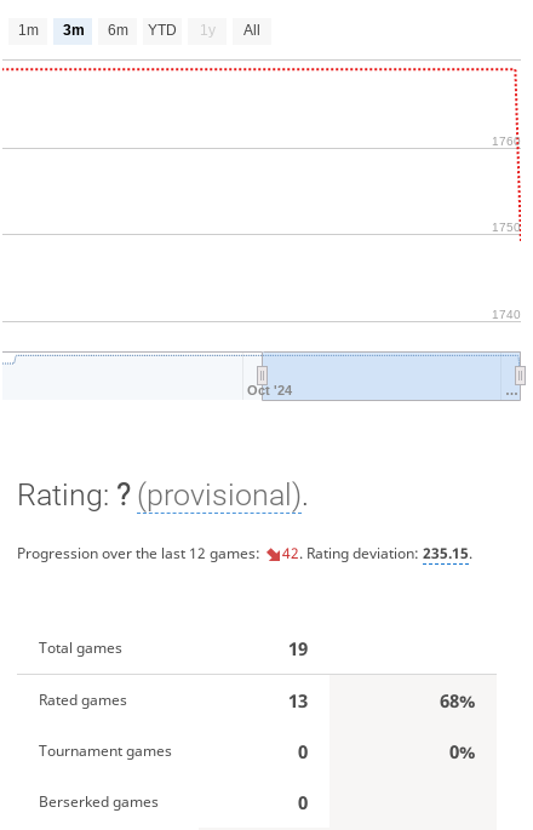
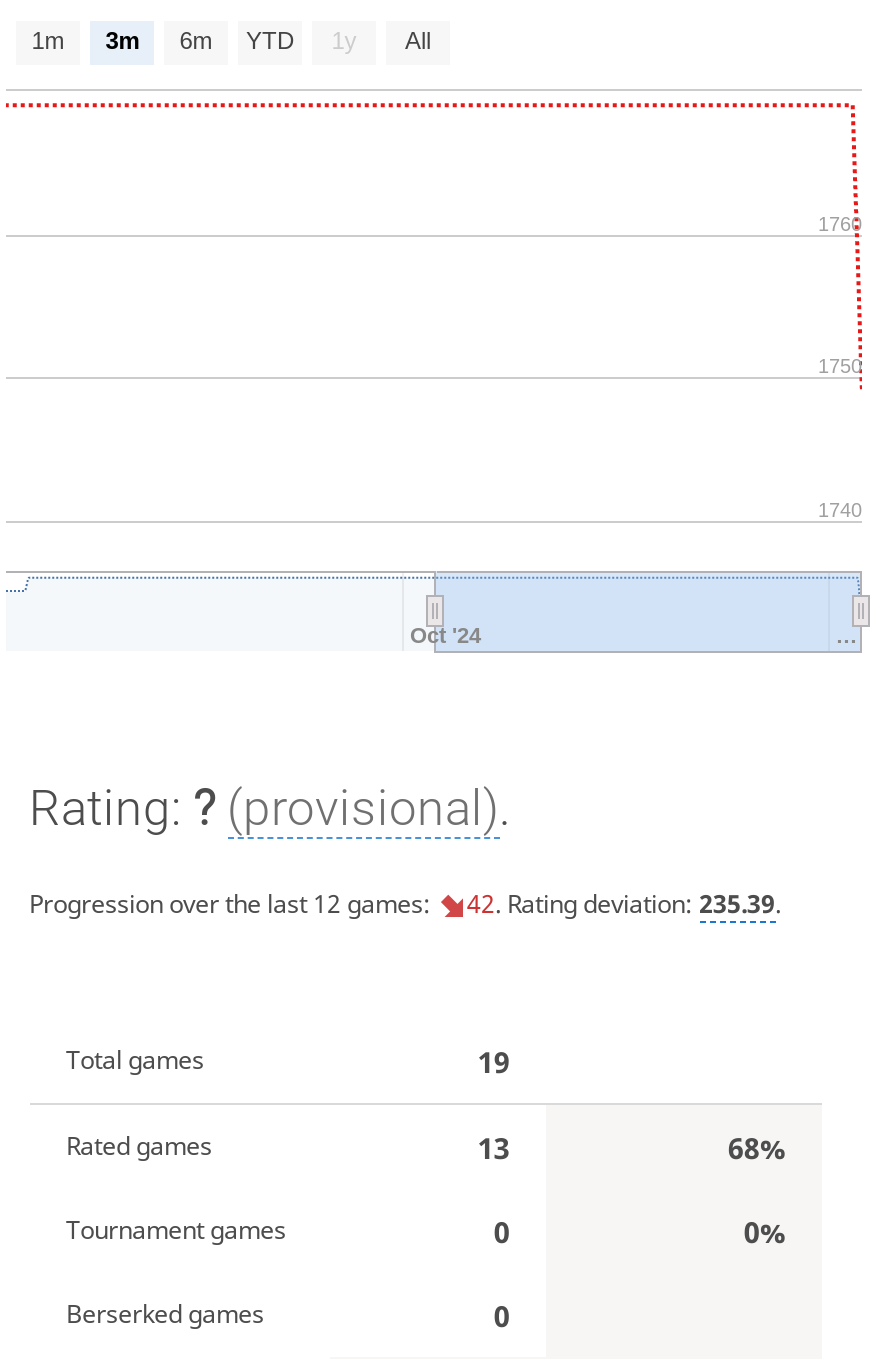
- 42. Rating deviation: 235.15.
+ 42. Rating deviation: 235.39.
